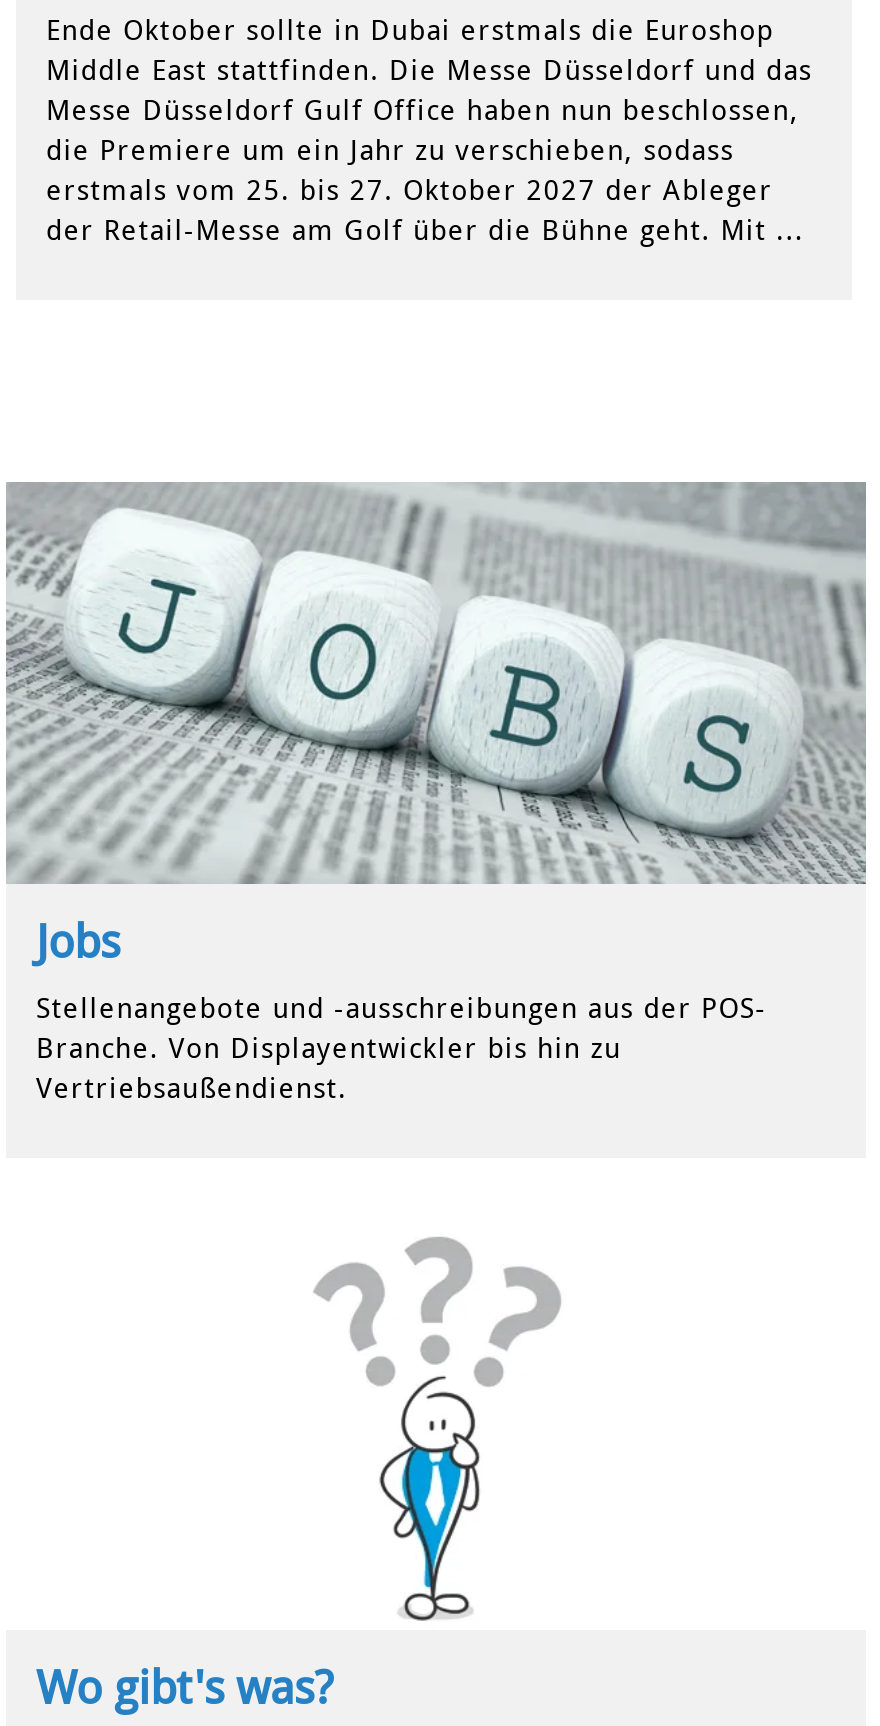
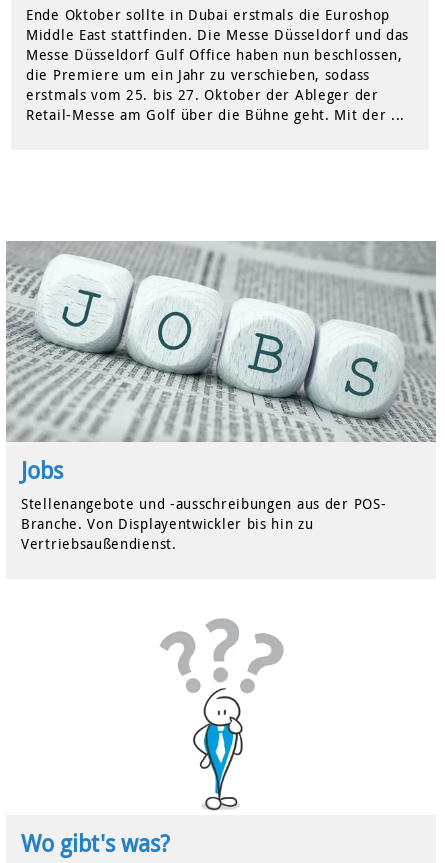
- erstmals vom 25. bis 27. Oktober 2027 der Ableger
- der Retail-Messe am Golf über die Bühne geht. Mit ...
+ erstmals vom 25. bis 27. Oktober der Ableger der
+ Retail-Messe am Golf über die Bühne geht. Mit der ...
